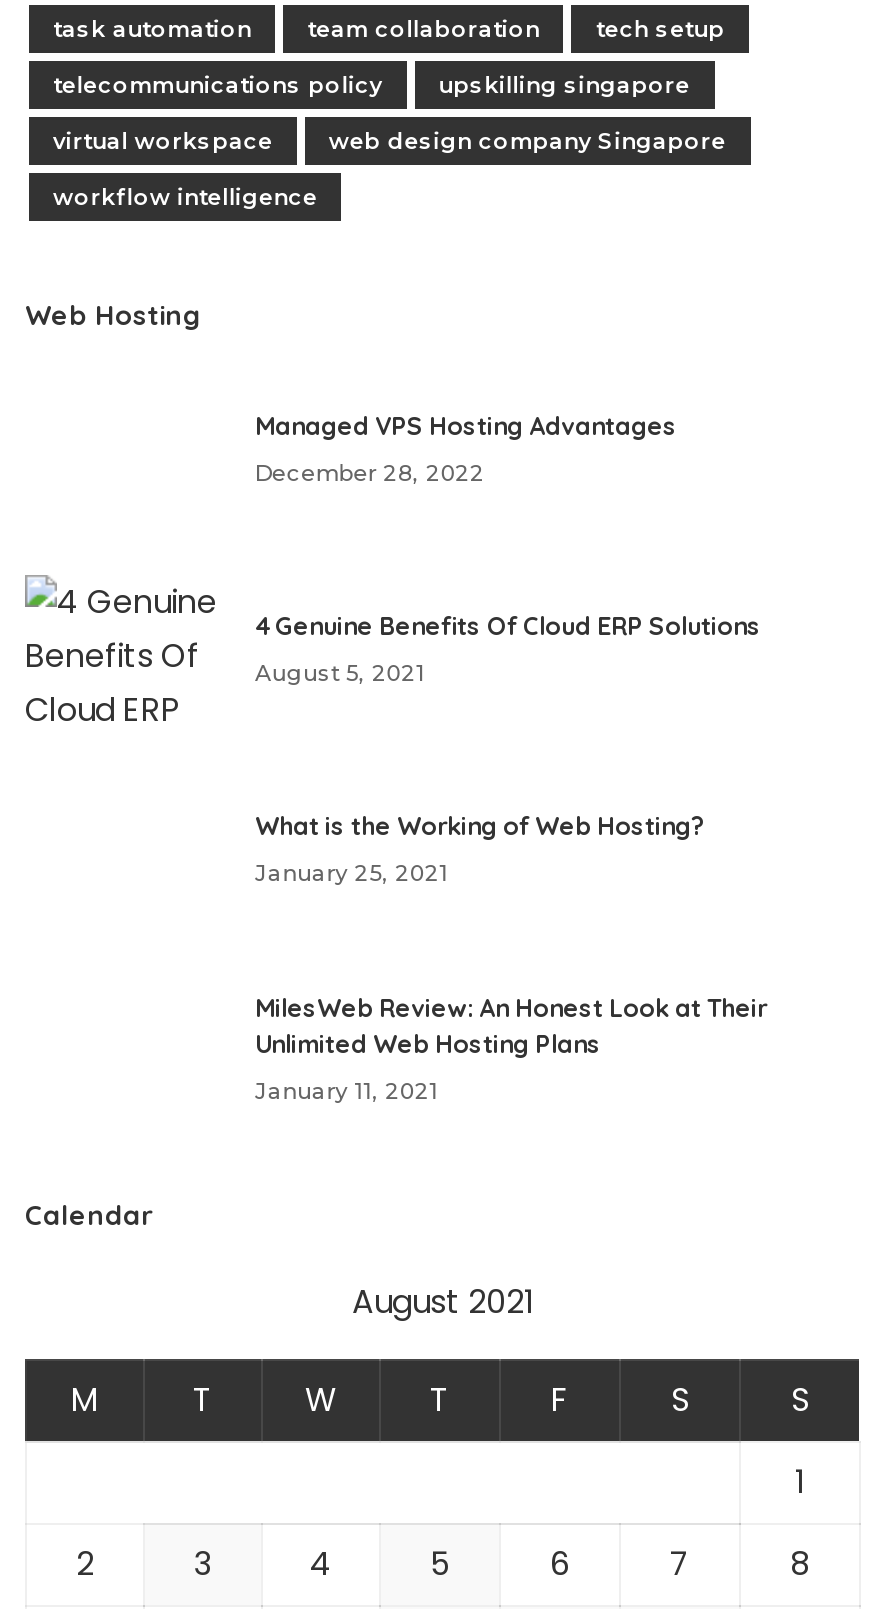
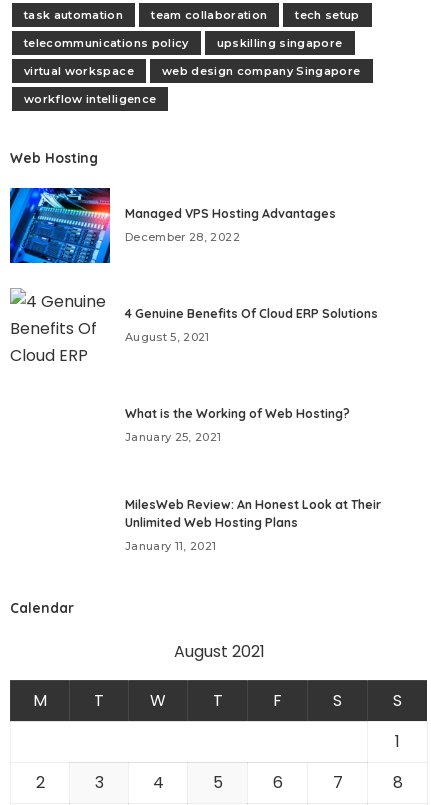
+ [image]
